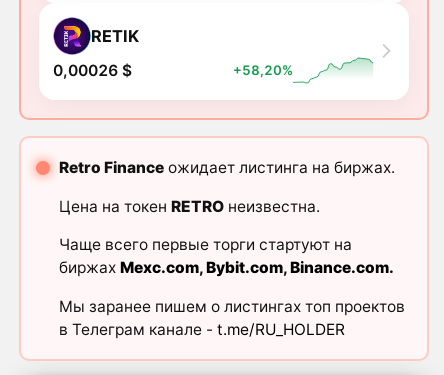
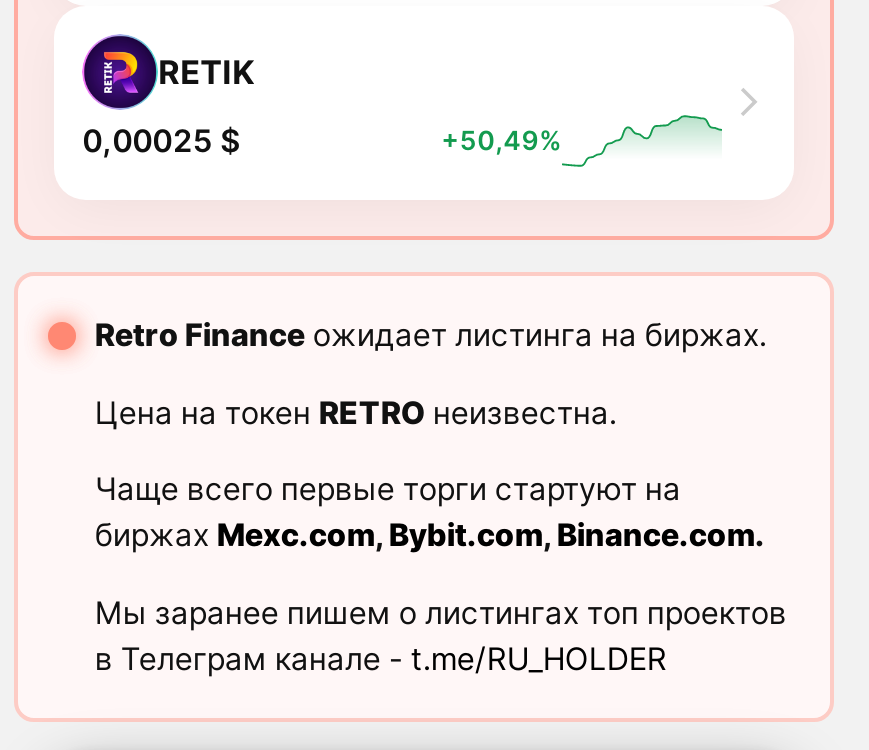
- 0,00026 $
+ 0,00025 $

- +58,20%
+ +50,49%
